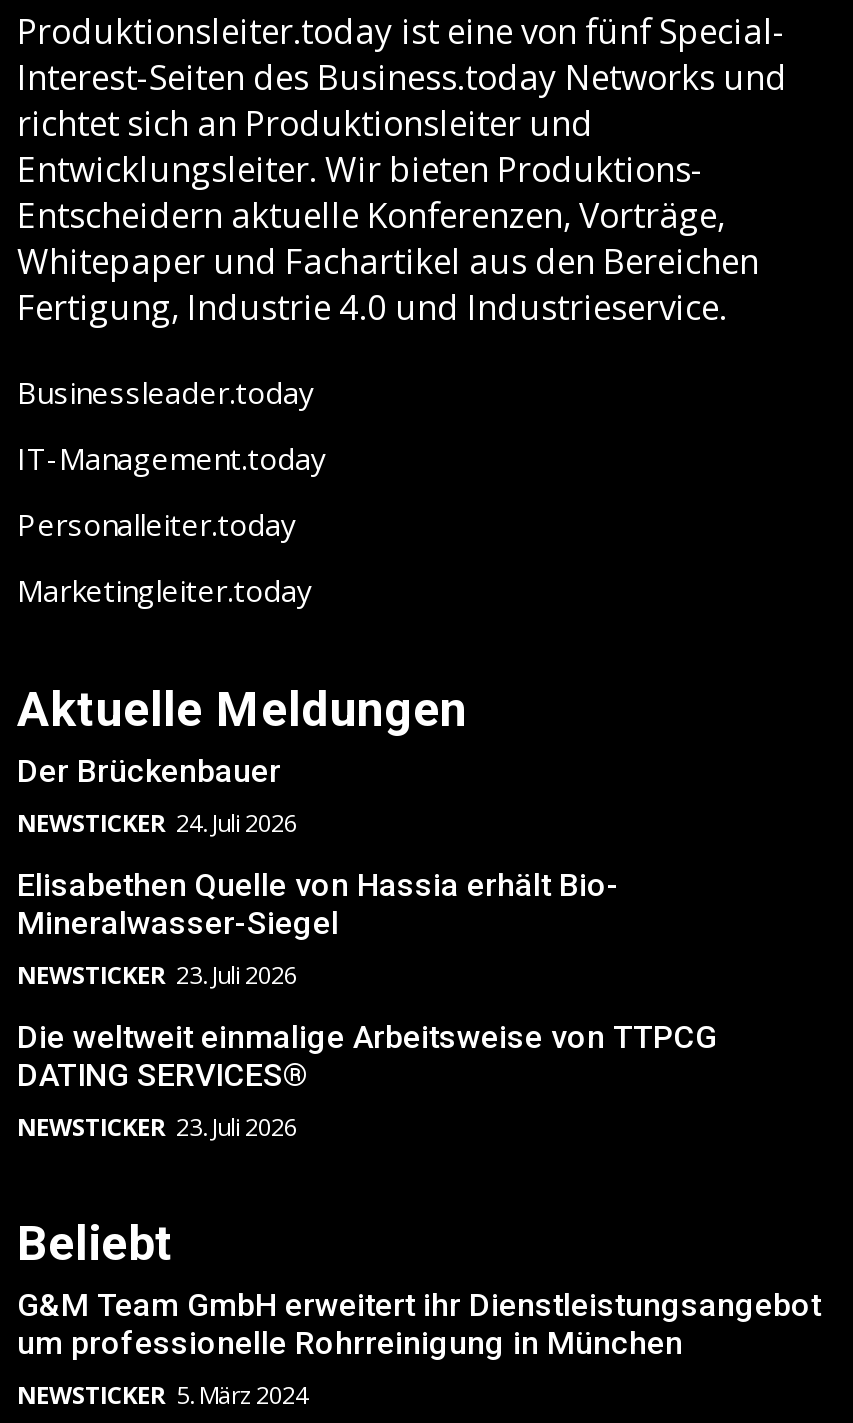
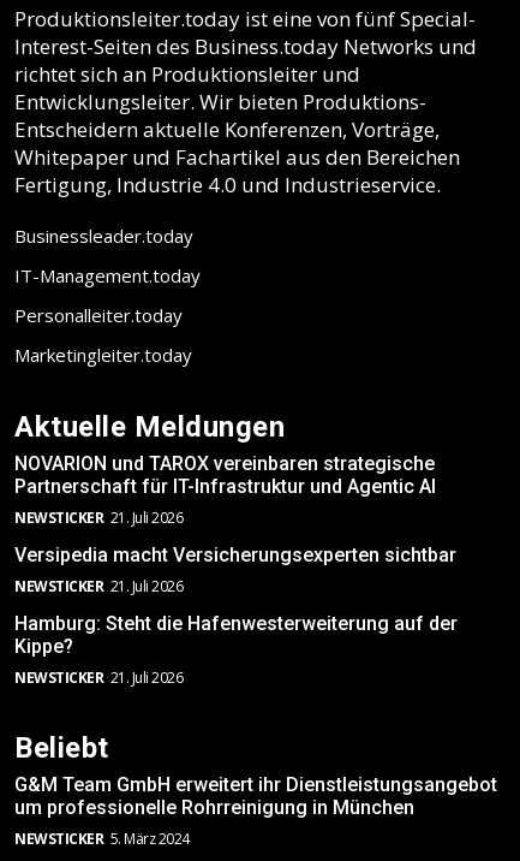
- Der Brückenbauer
- NEWSTICKER 24. Juli 2026
+ NOVARION und TAROX vereinbaren strategische
+ Partnerschaft für IT-Infrastruktur und Agentic AI
+ NEWSTICKER 21. Juli 2026

- Elisabethen Quelle von Hassia erhält Bio-
- Mineralwasser-Siegel
- NEWSTICKER 23. Juli 2026
+ Versipedia macht Versicherungsexperten sichtbar
+ NEWSTICKER 21. Juli 2026

- Die weltweit einmalige Arbeitsweise von TTPCG
- DATING SERVICES®
- NEWSTICKER 23. Juli 2026
+ Hamburg: Steht die Hafenwesterweiterung auf der
+ Kippe?
+ NEWSTICKER 21. Juli 2026
